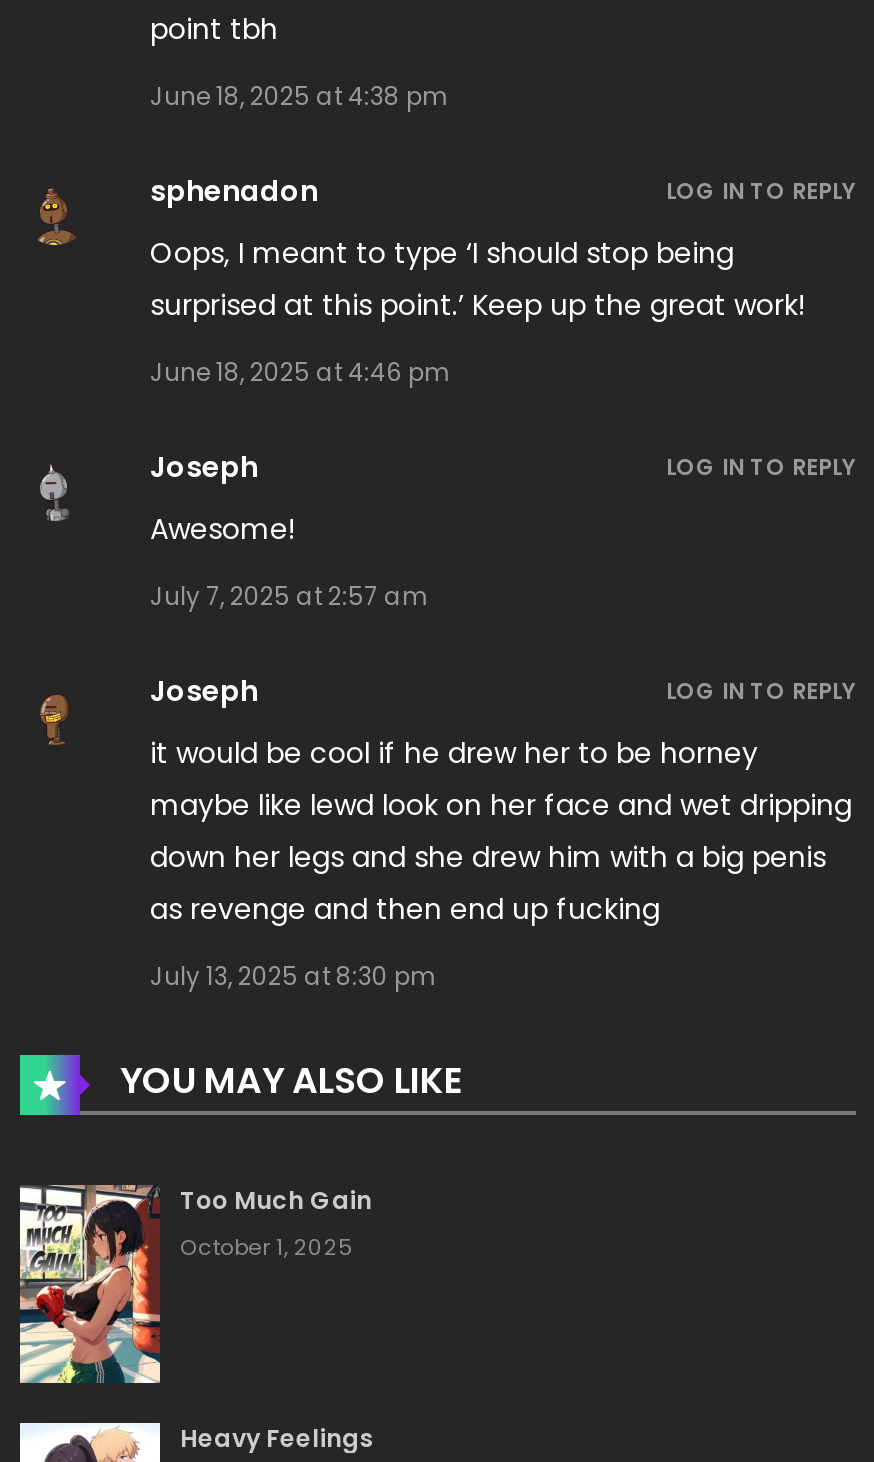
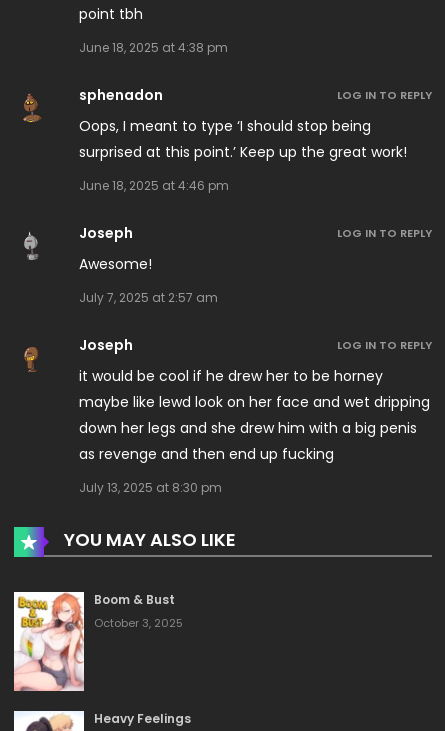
- [image]
- Too Much Gain
- October 1, 2025
+ [image]
+ Boom & Bust
+ October 3, 2025
